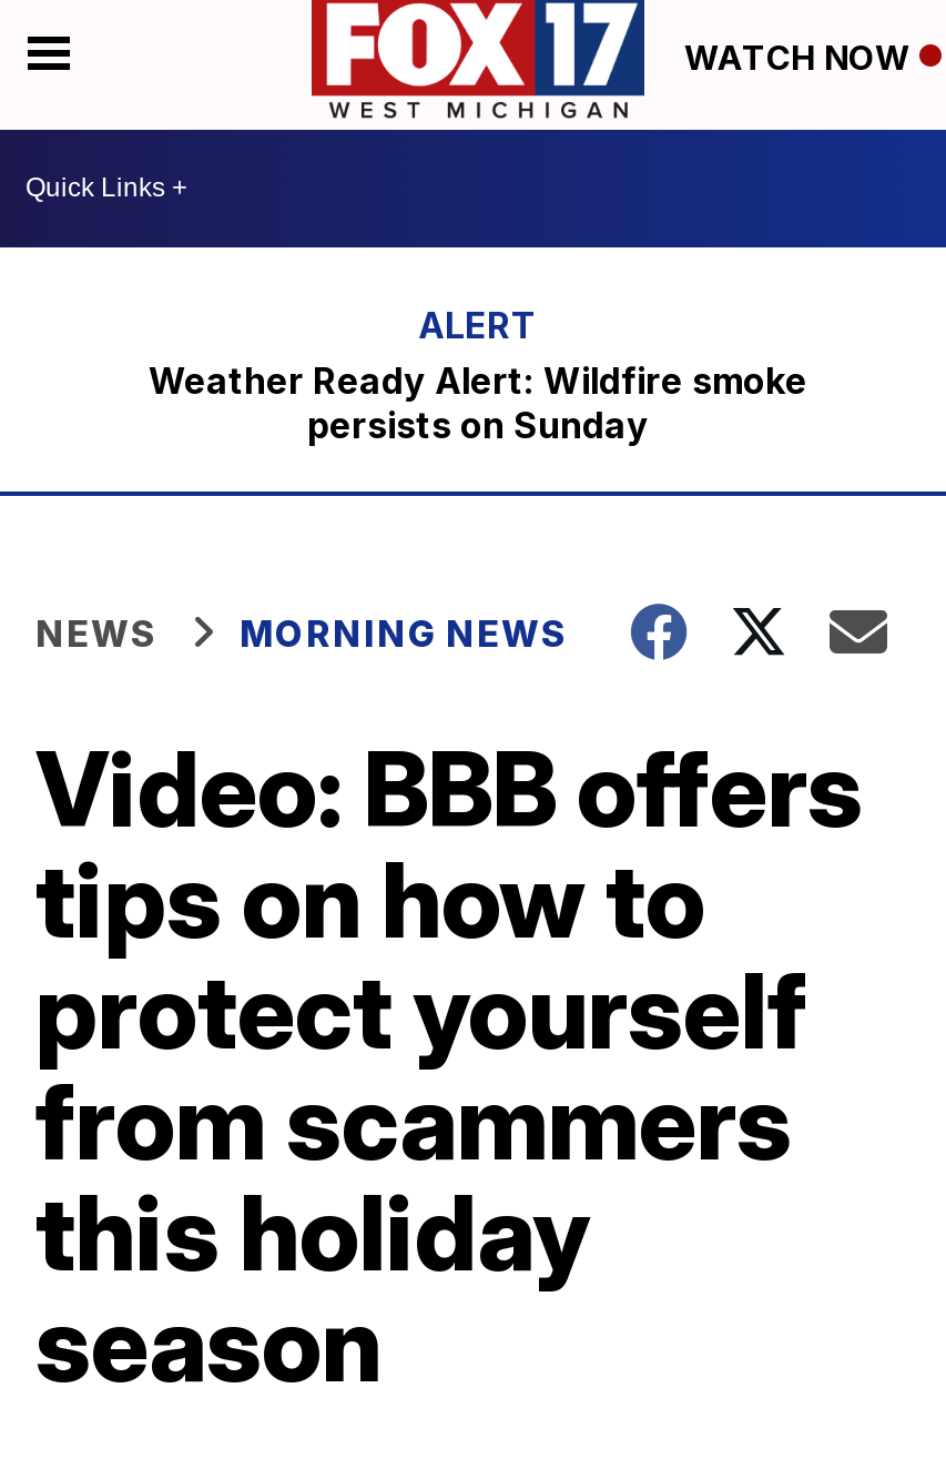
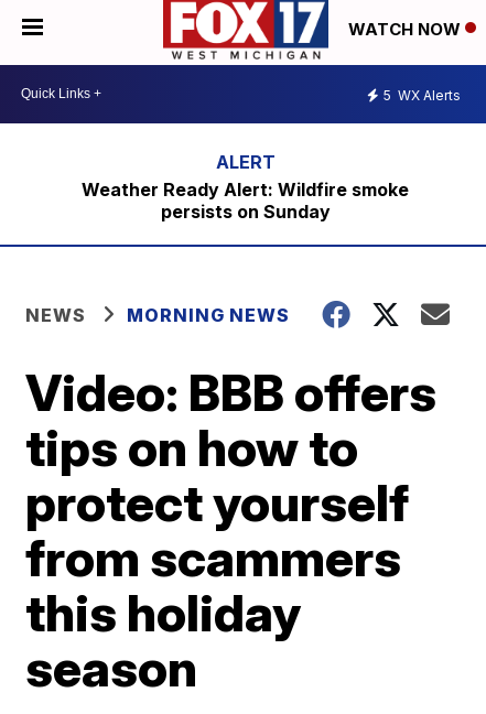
+ 5 WX Alerts
